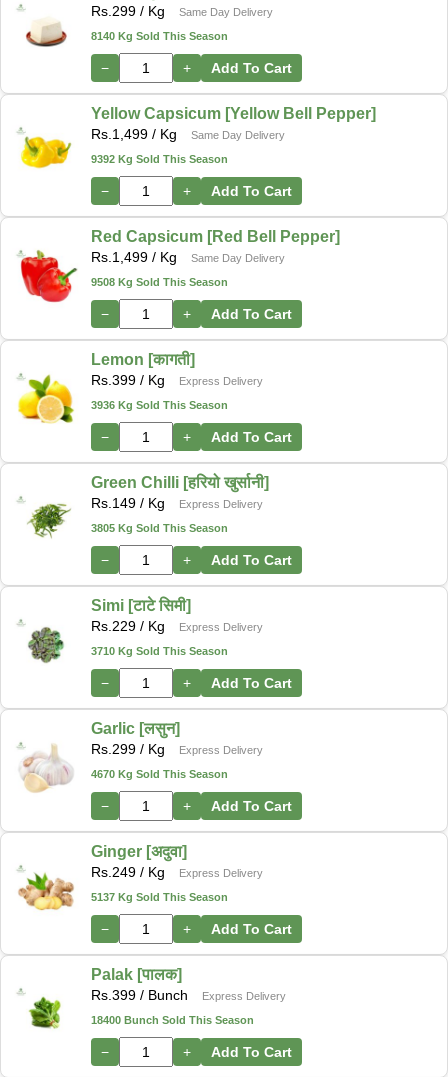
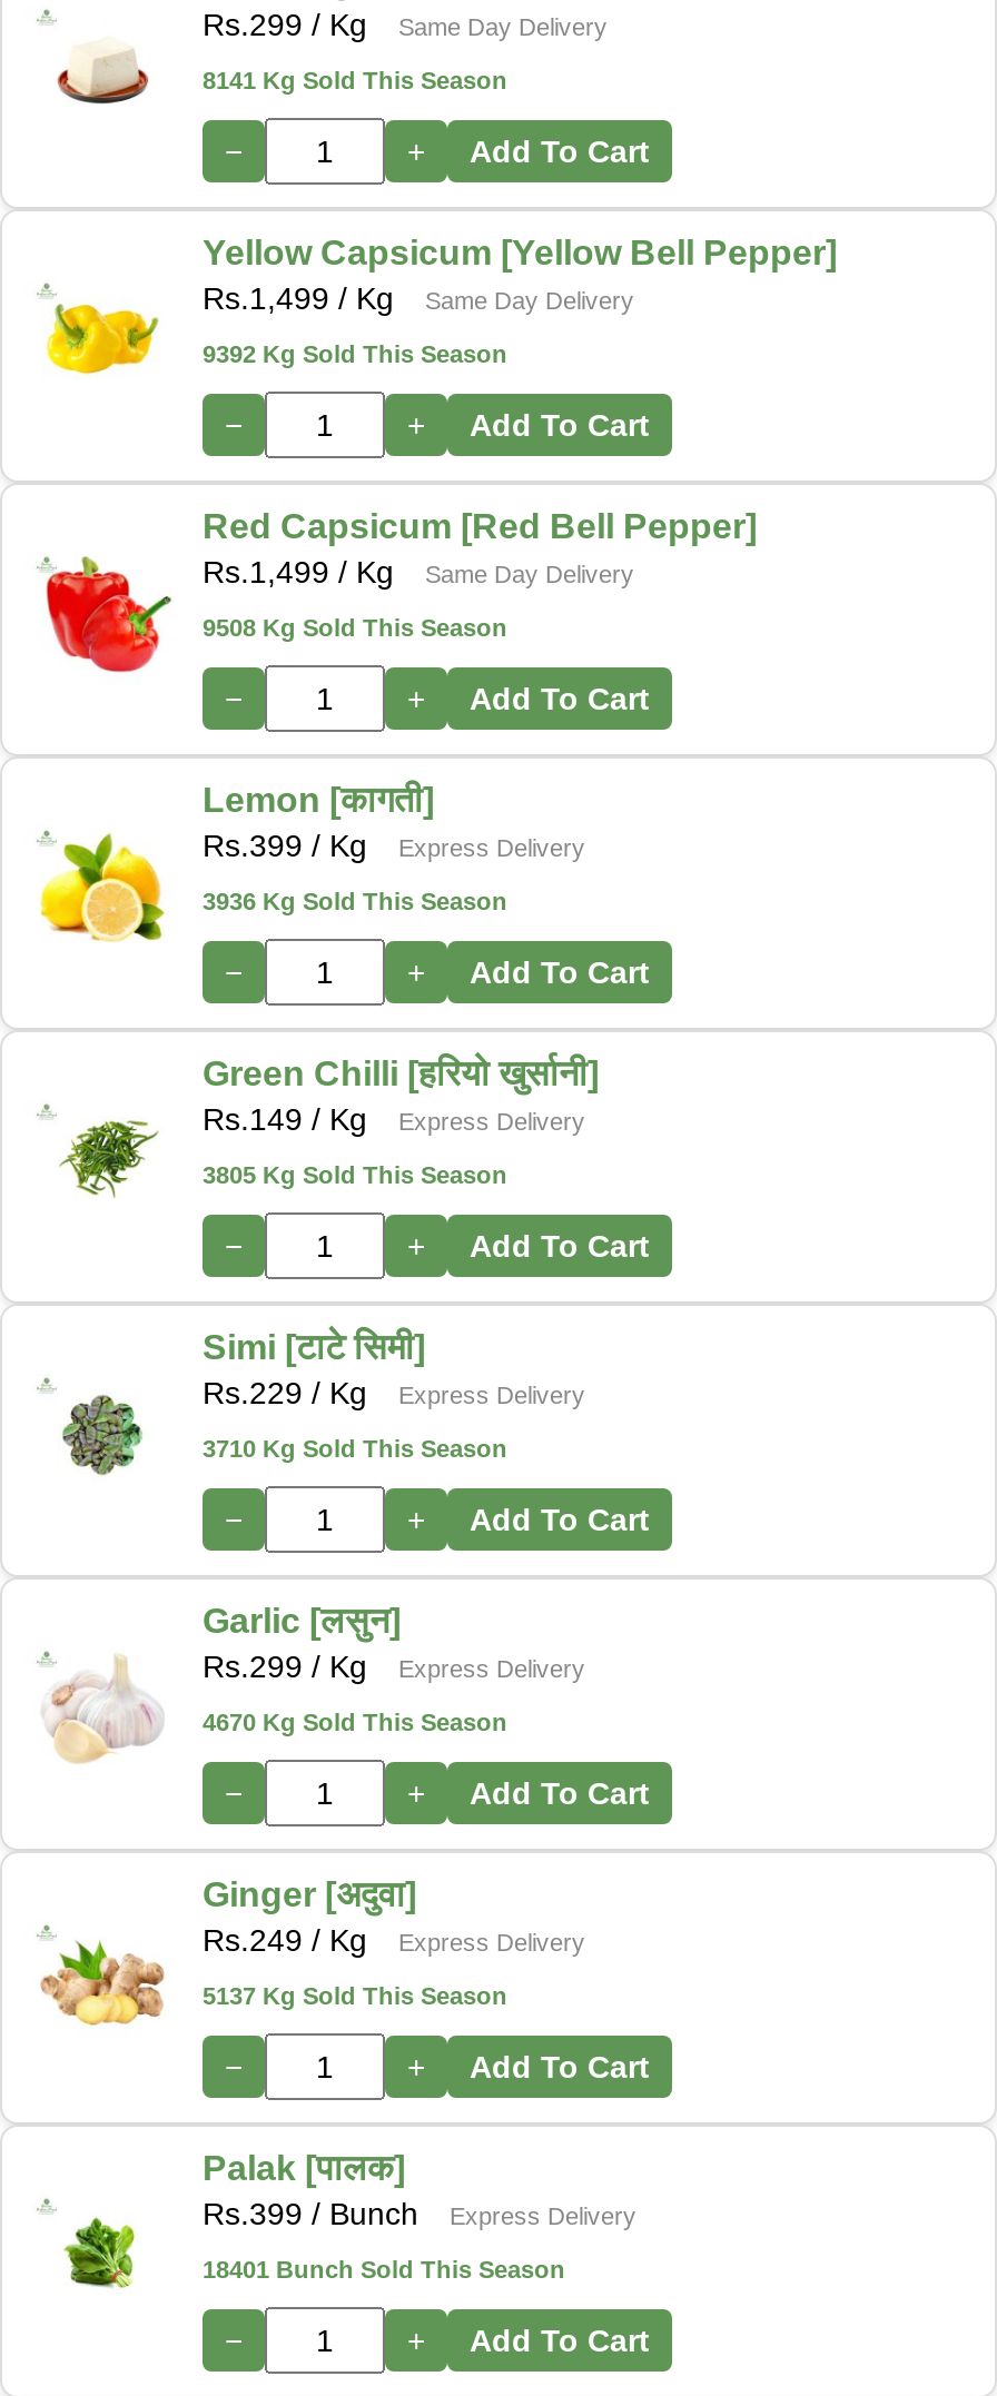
- 8140 Kg Sold This Season
+ 8141 Kg Sold This Season

- 18400 Bunch Sold This Season
+ 18401 Bunch Sold This Season
